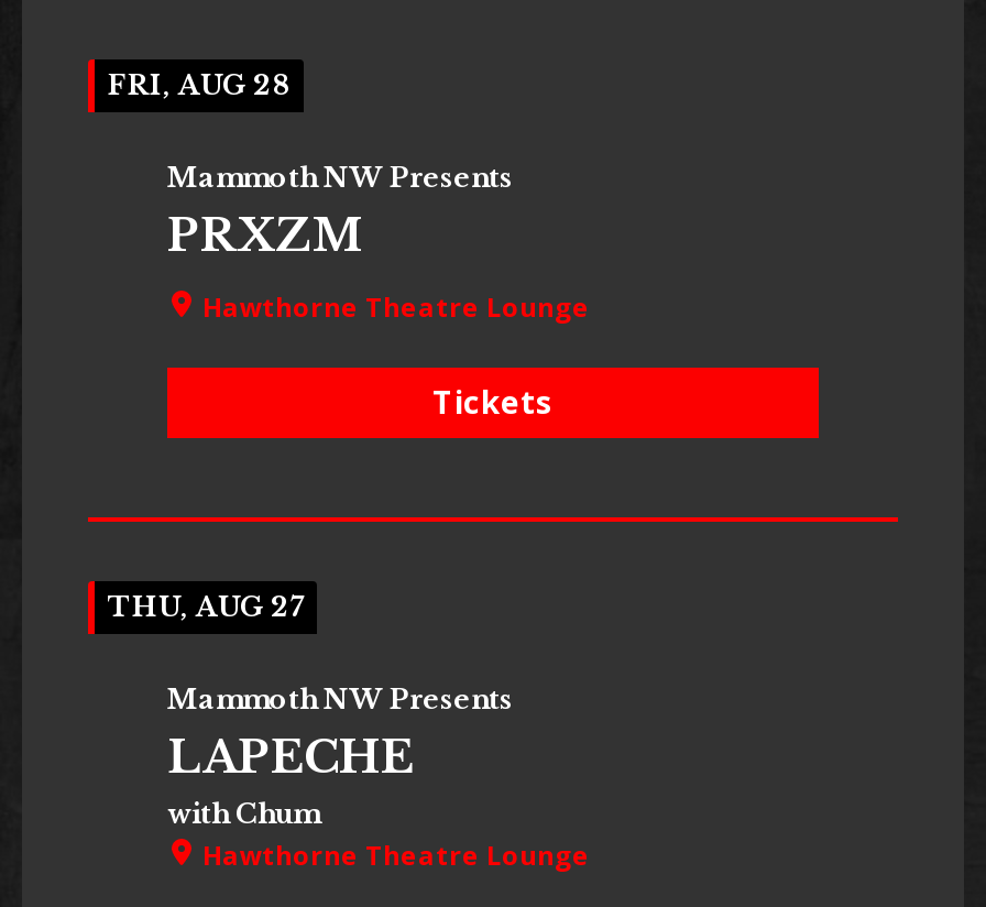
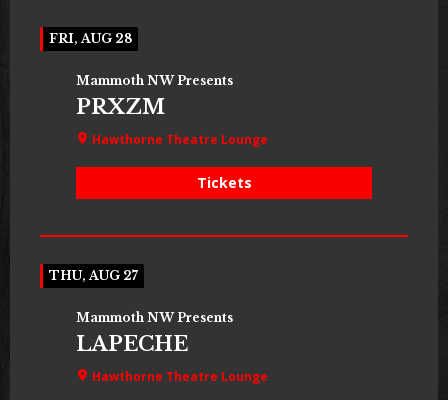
- with Chum
